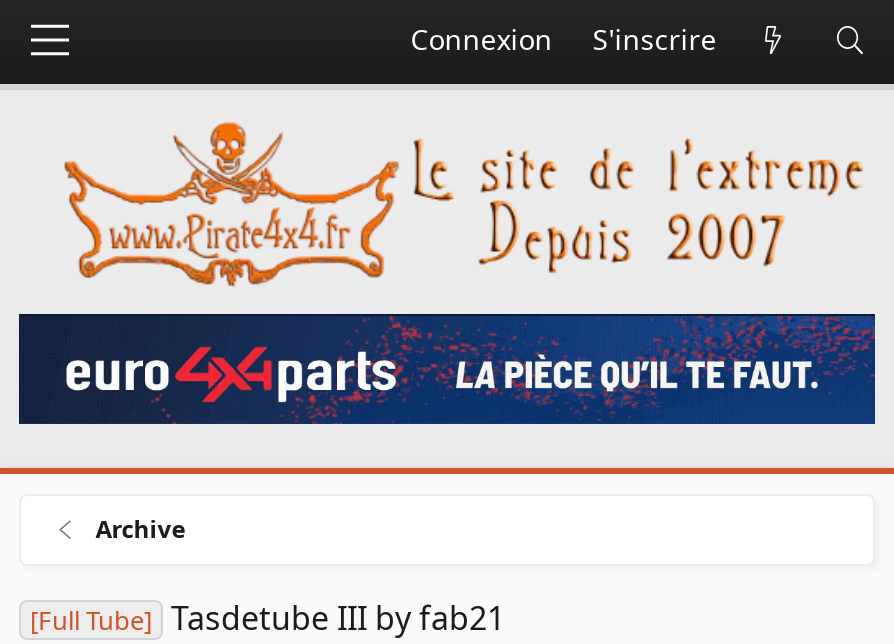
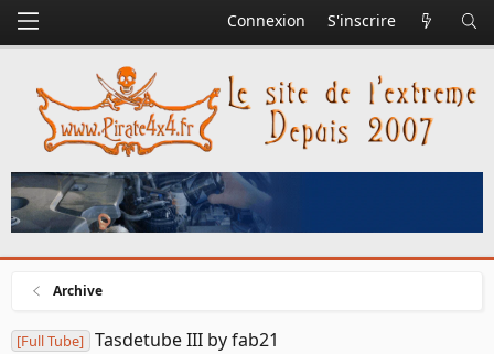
- [image]
+ [image]
